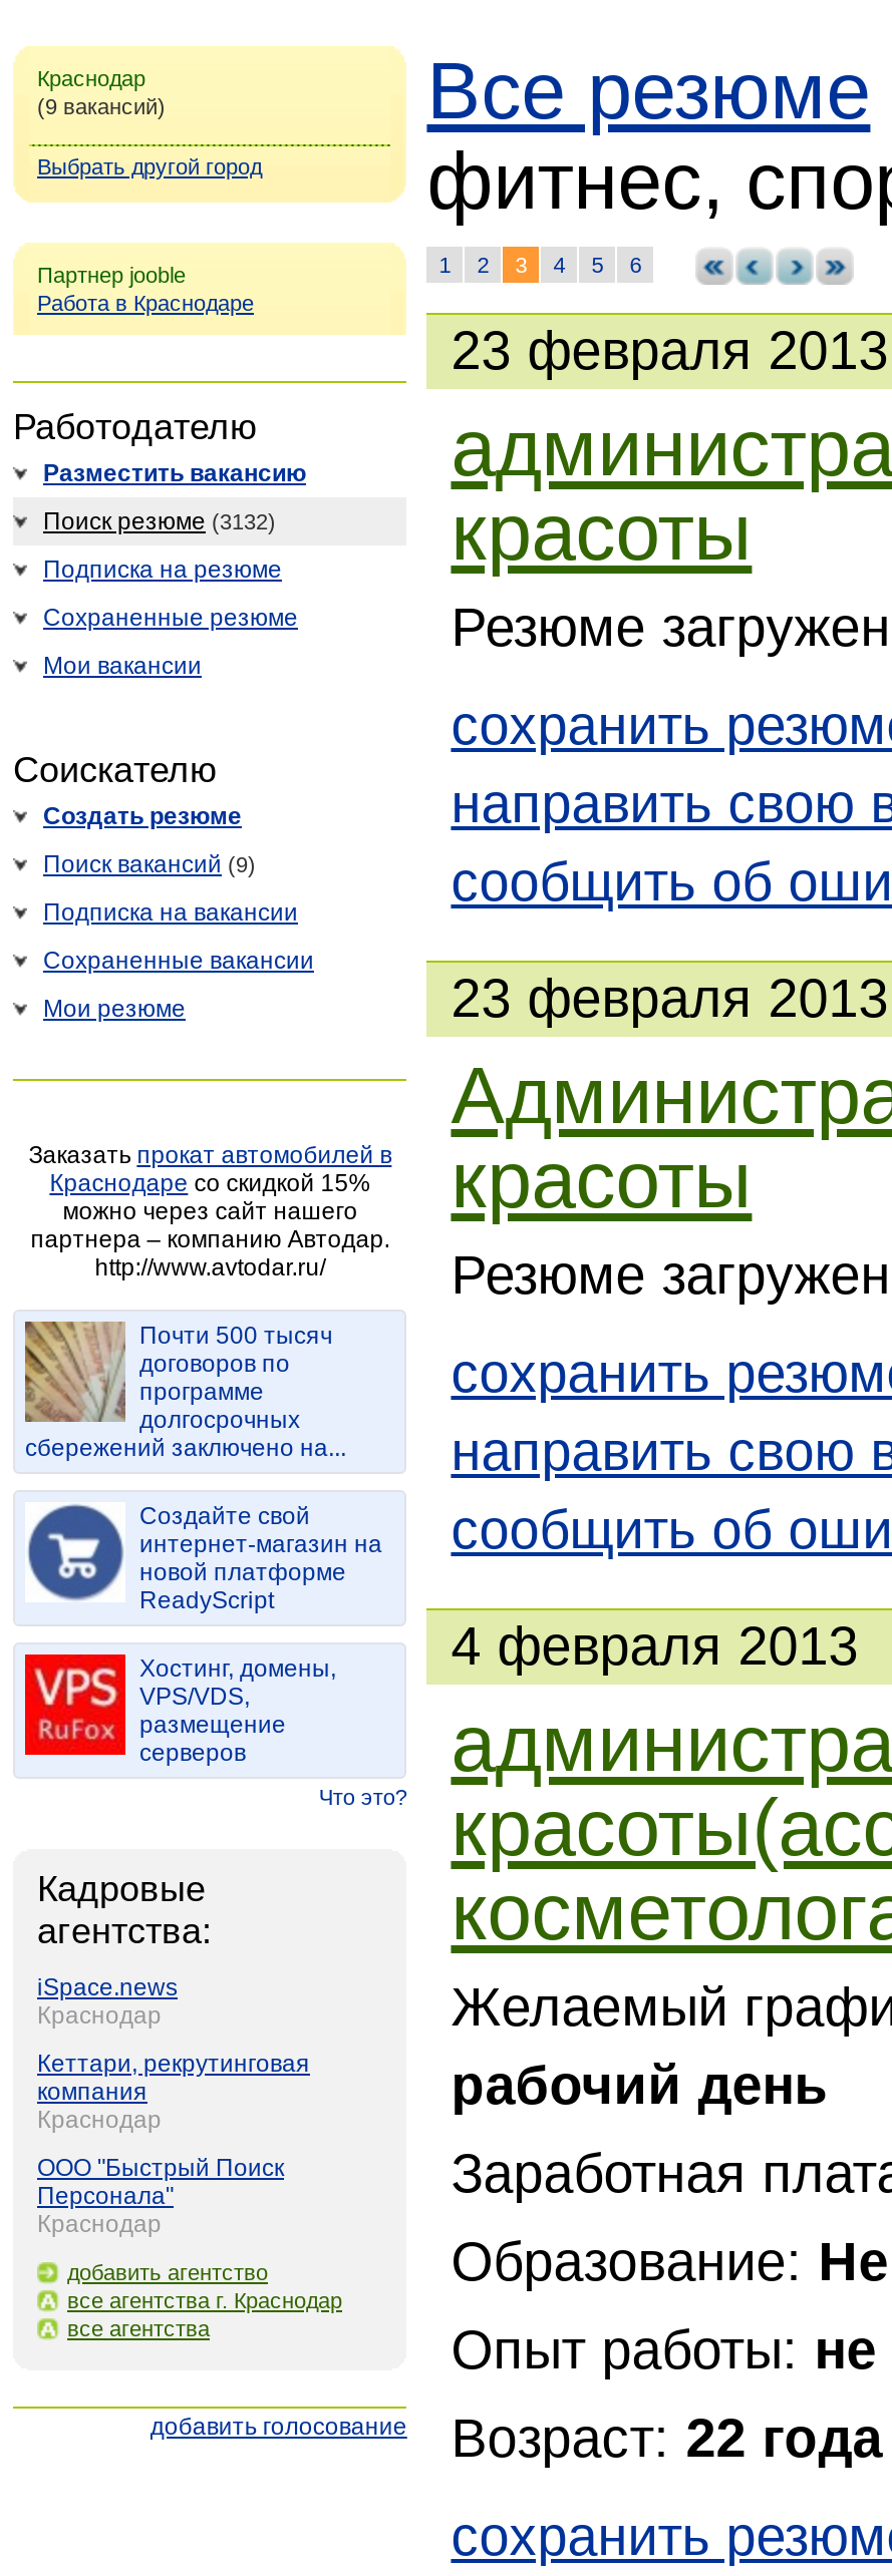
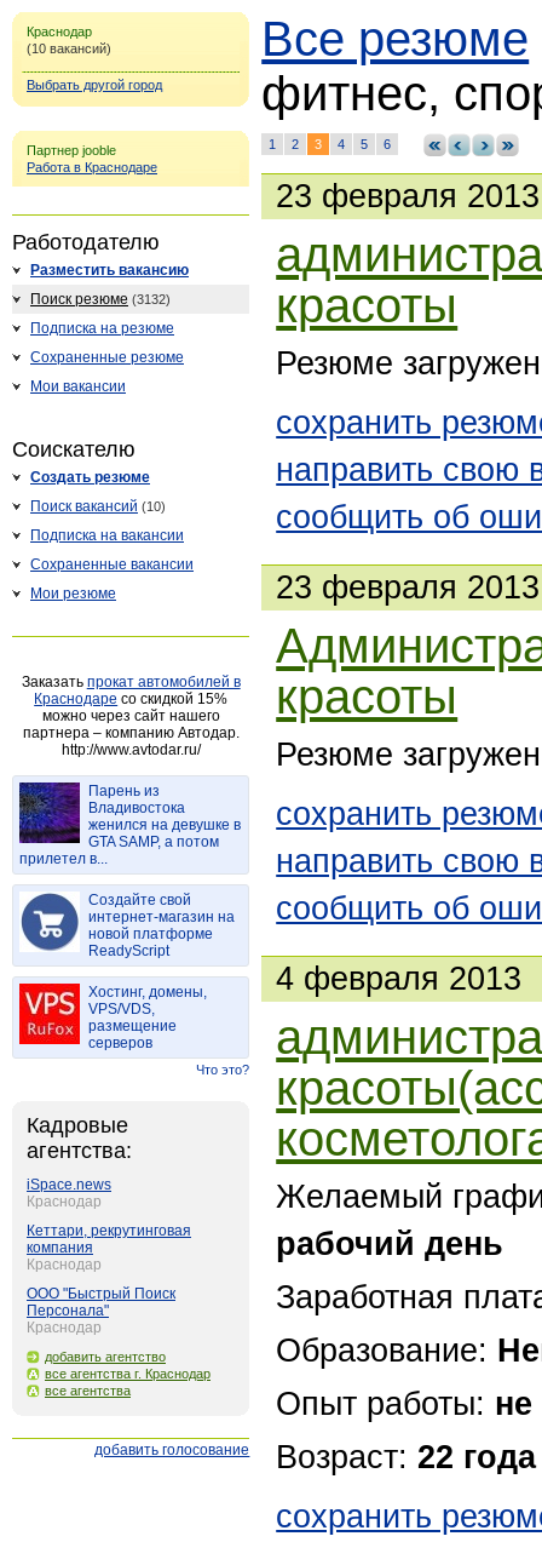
- (9 вакансий)
+ (10 вакансий)

- Поиск вакансий (9)
+ Поиск вакансий (10)

- [image]
- Почти 500 тысяч
- договоров по
- программе
- долгосрочных
- сбережений заключено на...
+ [image]
+ Парень из
+ Владивостока
+ женился на девушке в
+ GTA SAMP, а потом
+ прилетел в...
